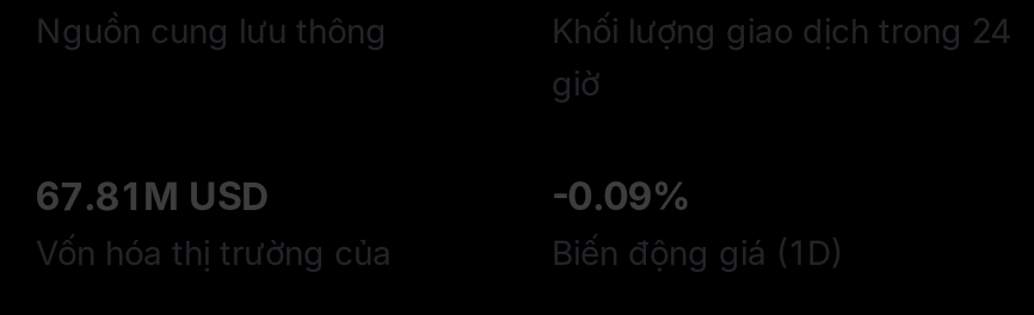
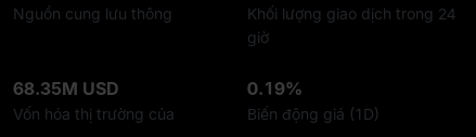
- 67.81M USD
+ 68.35M USD

- -0.09%
+ 0.19%
